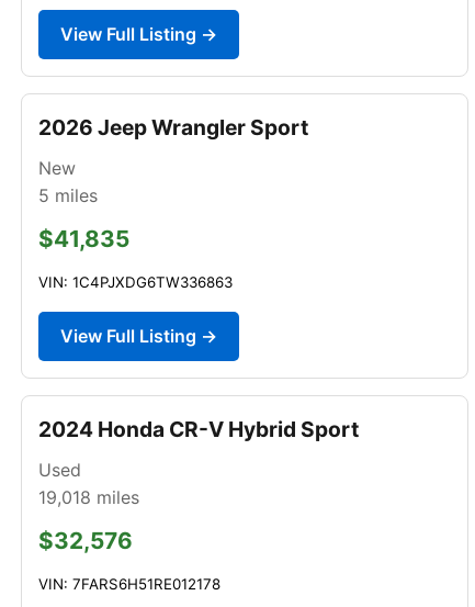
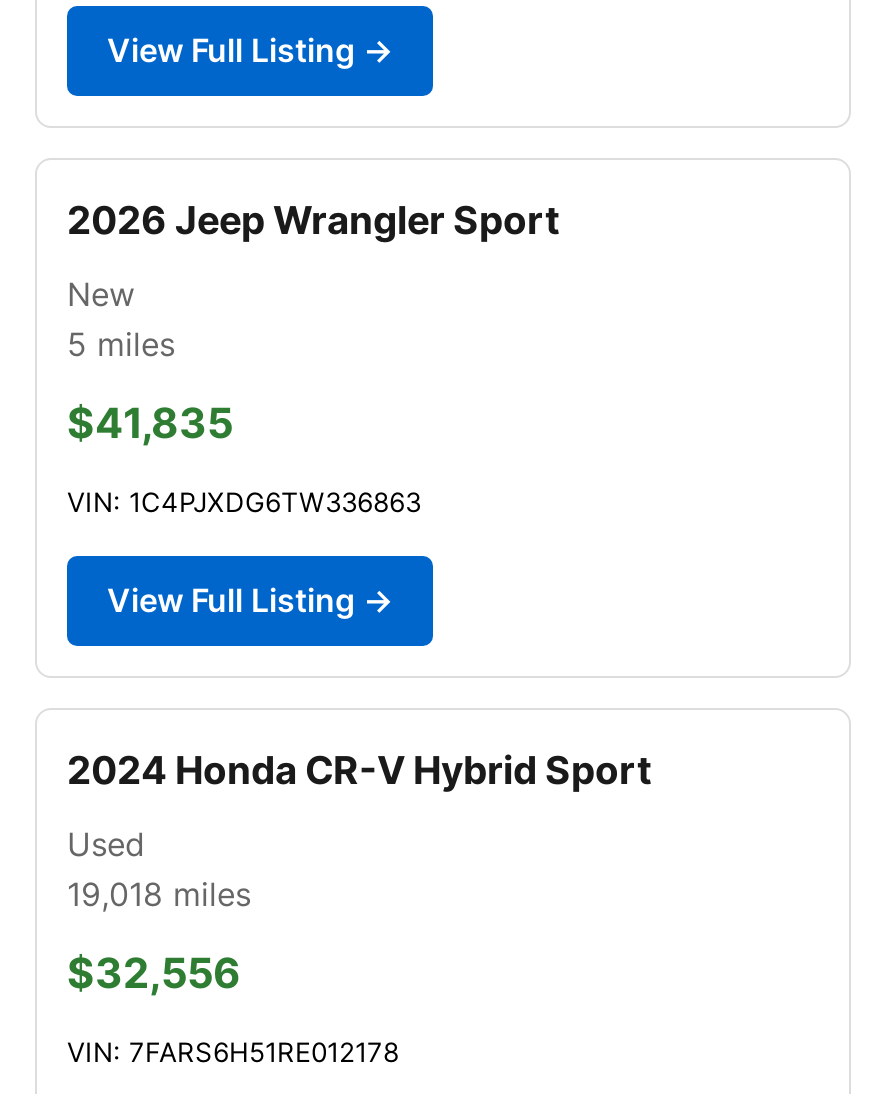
- $32,576
+ $32,556
